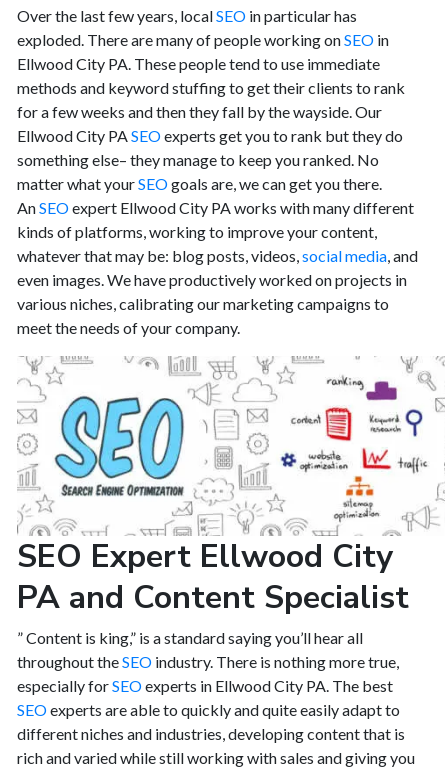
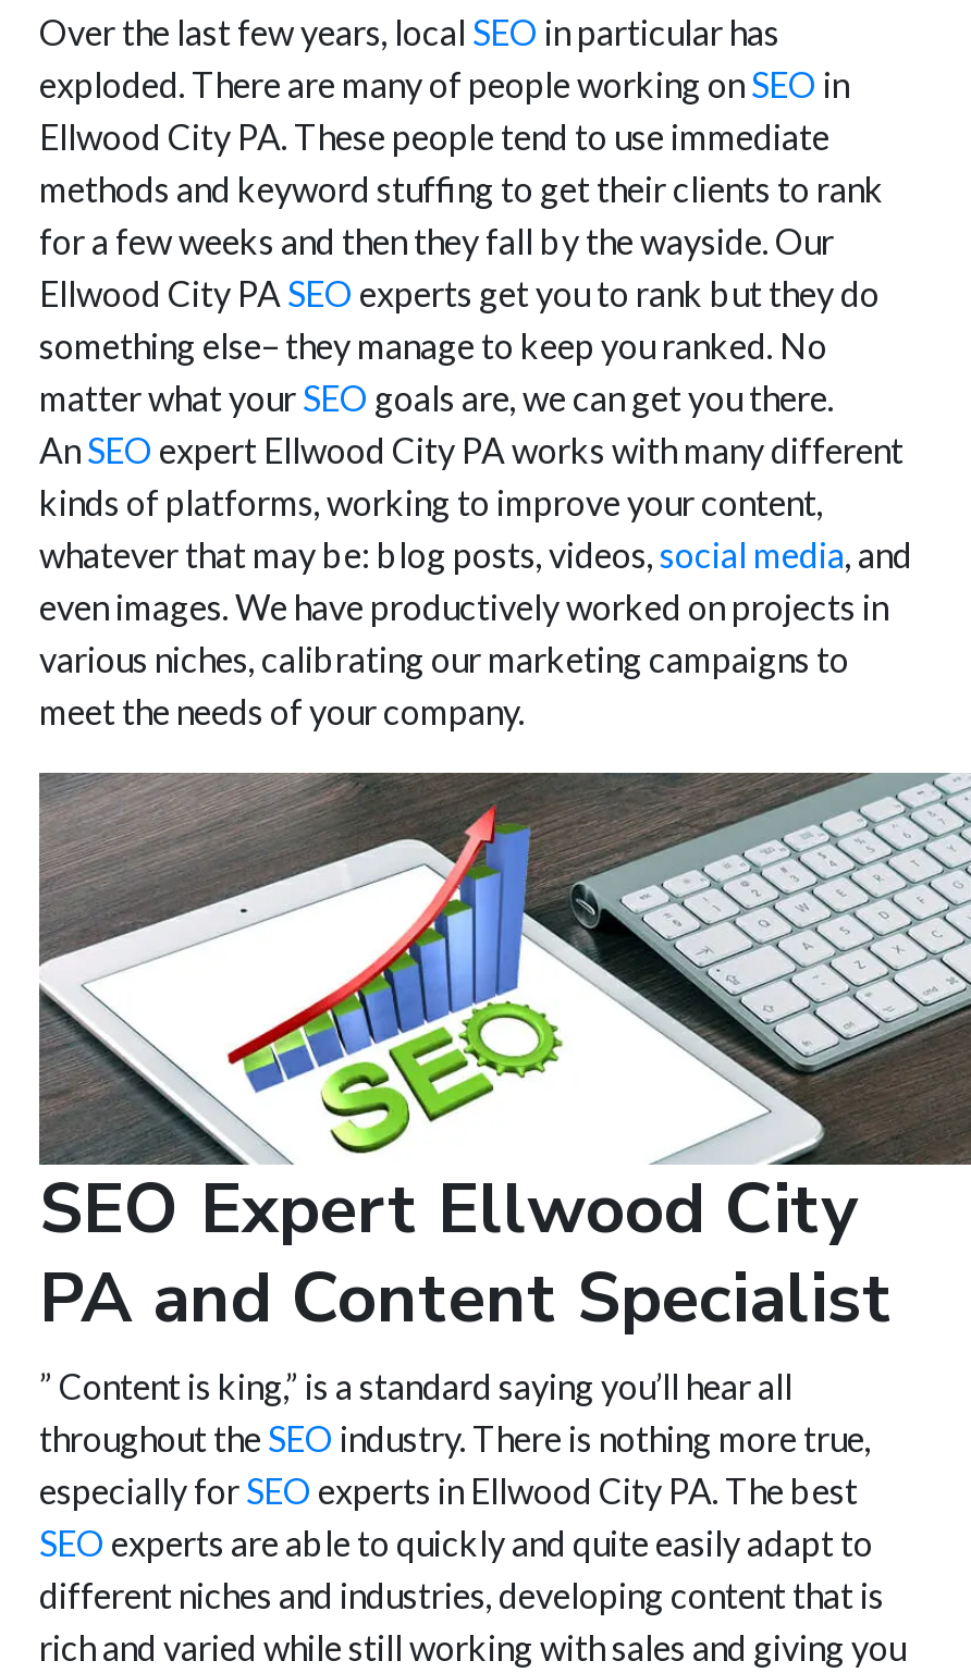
- [image]
+ [image]
